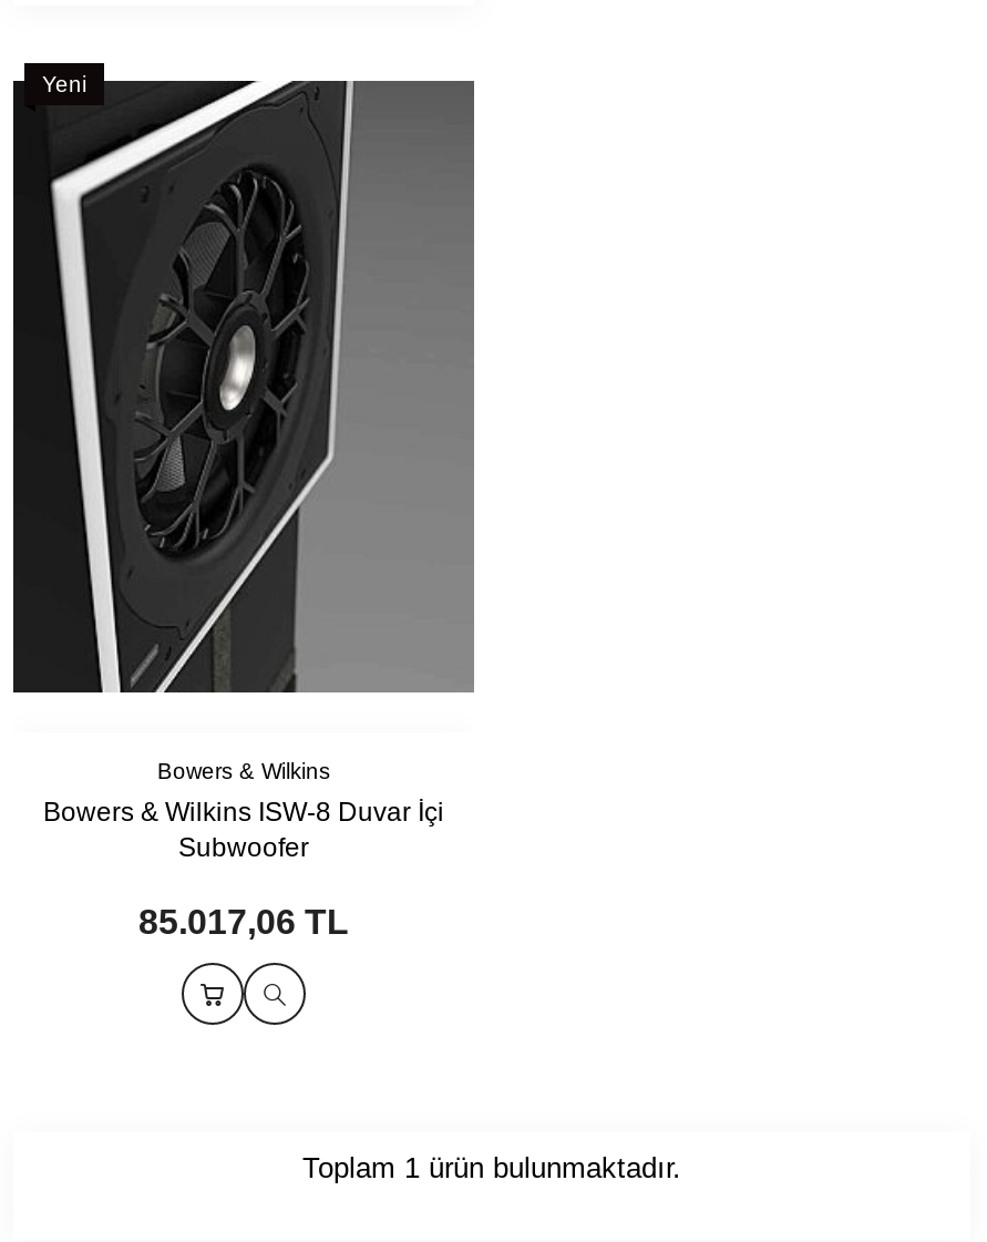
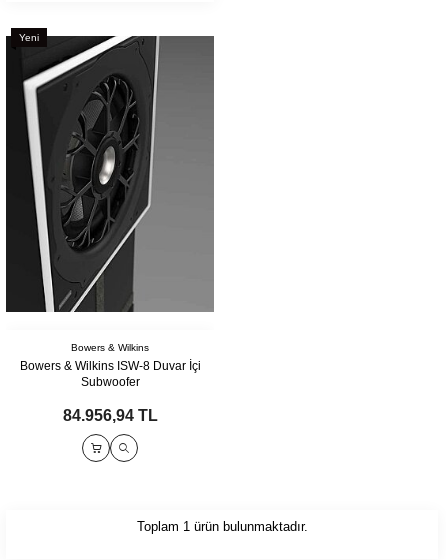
- 85.017,06 TL
+ 84.956,94 TL
